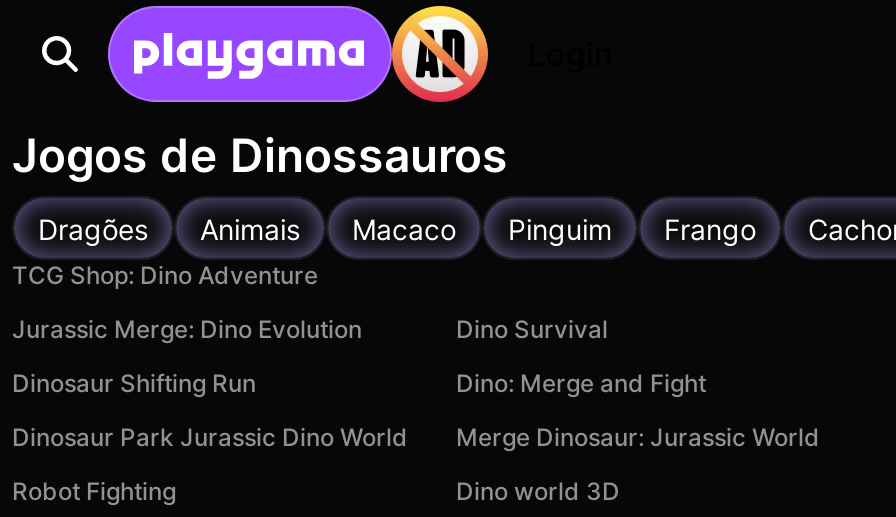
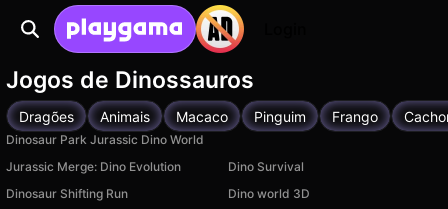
- TCG Shop: Dino Adventure

- Dino: Merge and Fight
- Merge Dinosaur: Jurassic World
- Robot Fighting

moved up: Dinosaur Park Jurassic Dino World
